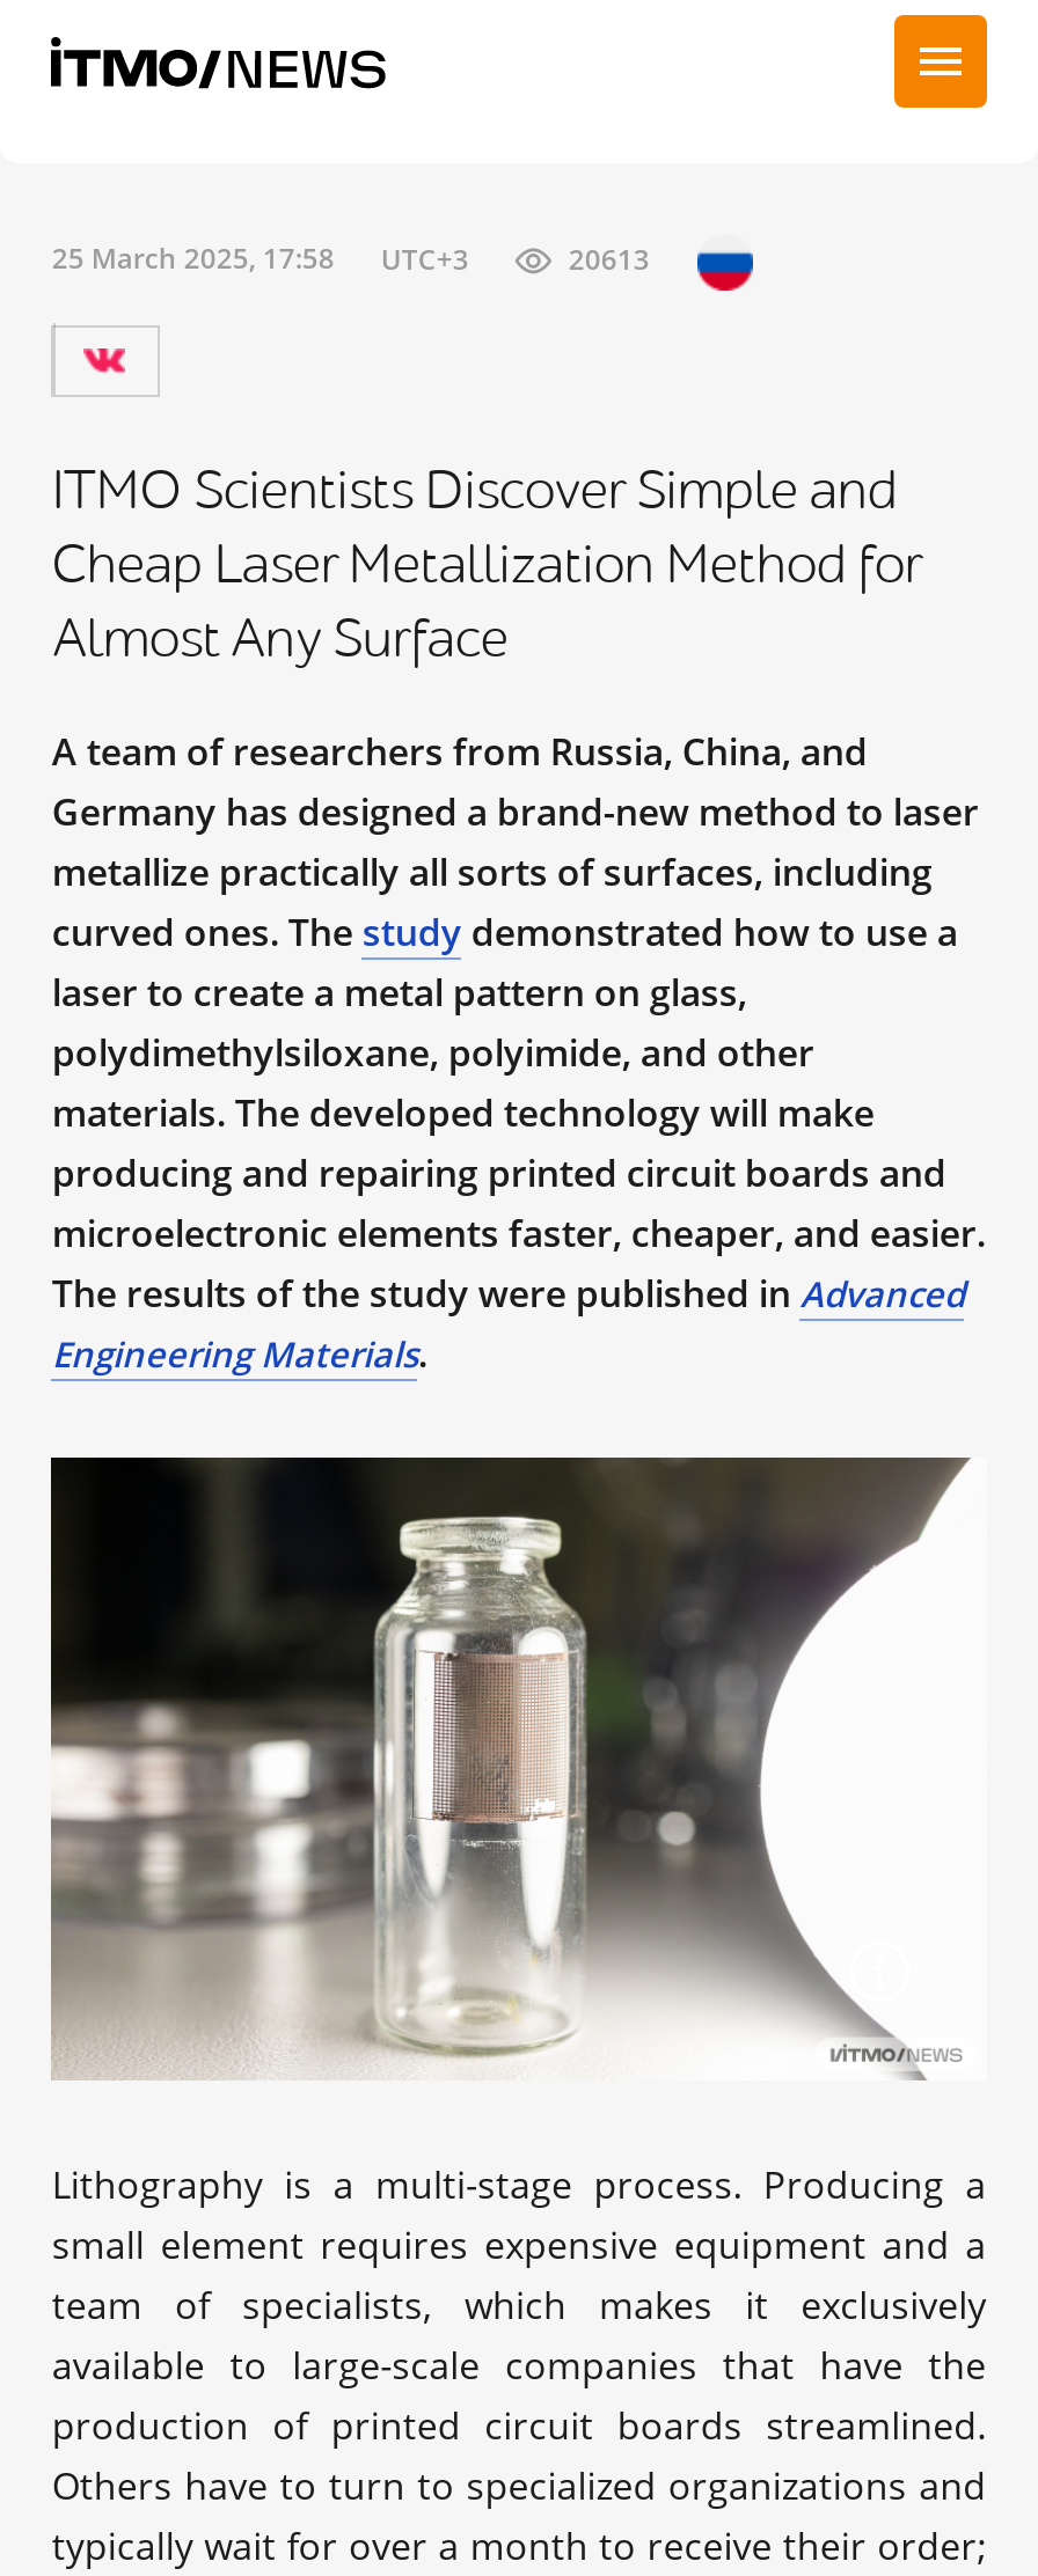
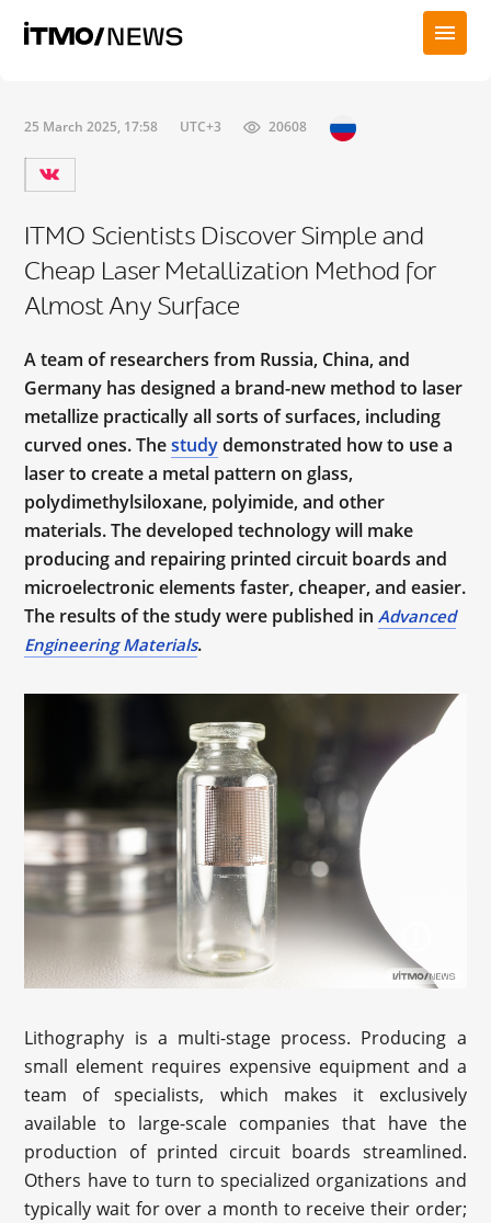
- 20613
+ 20608
